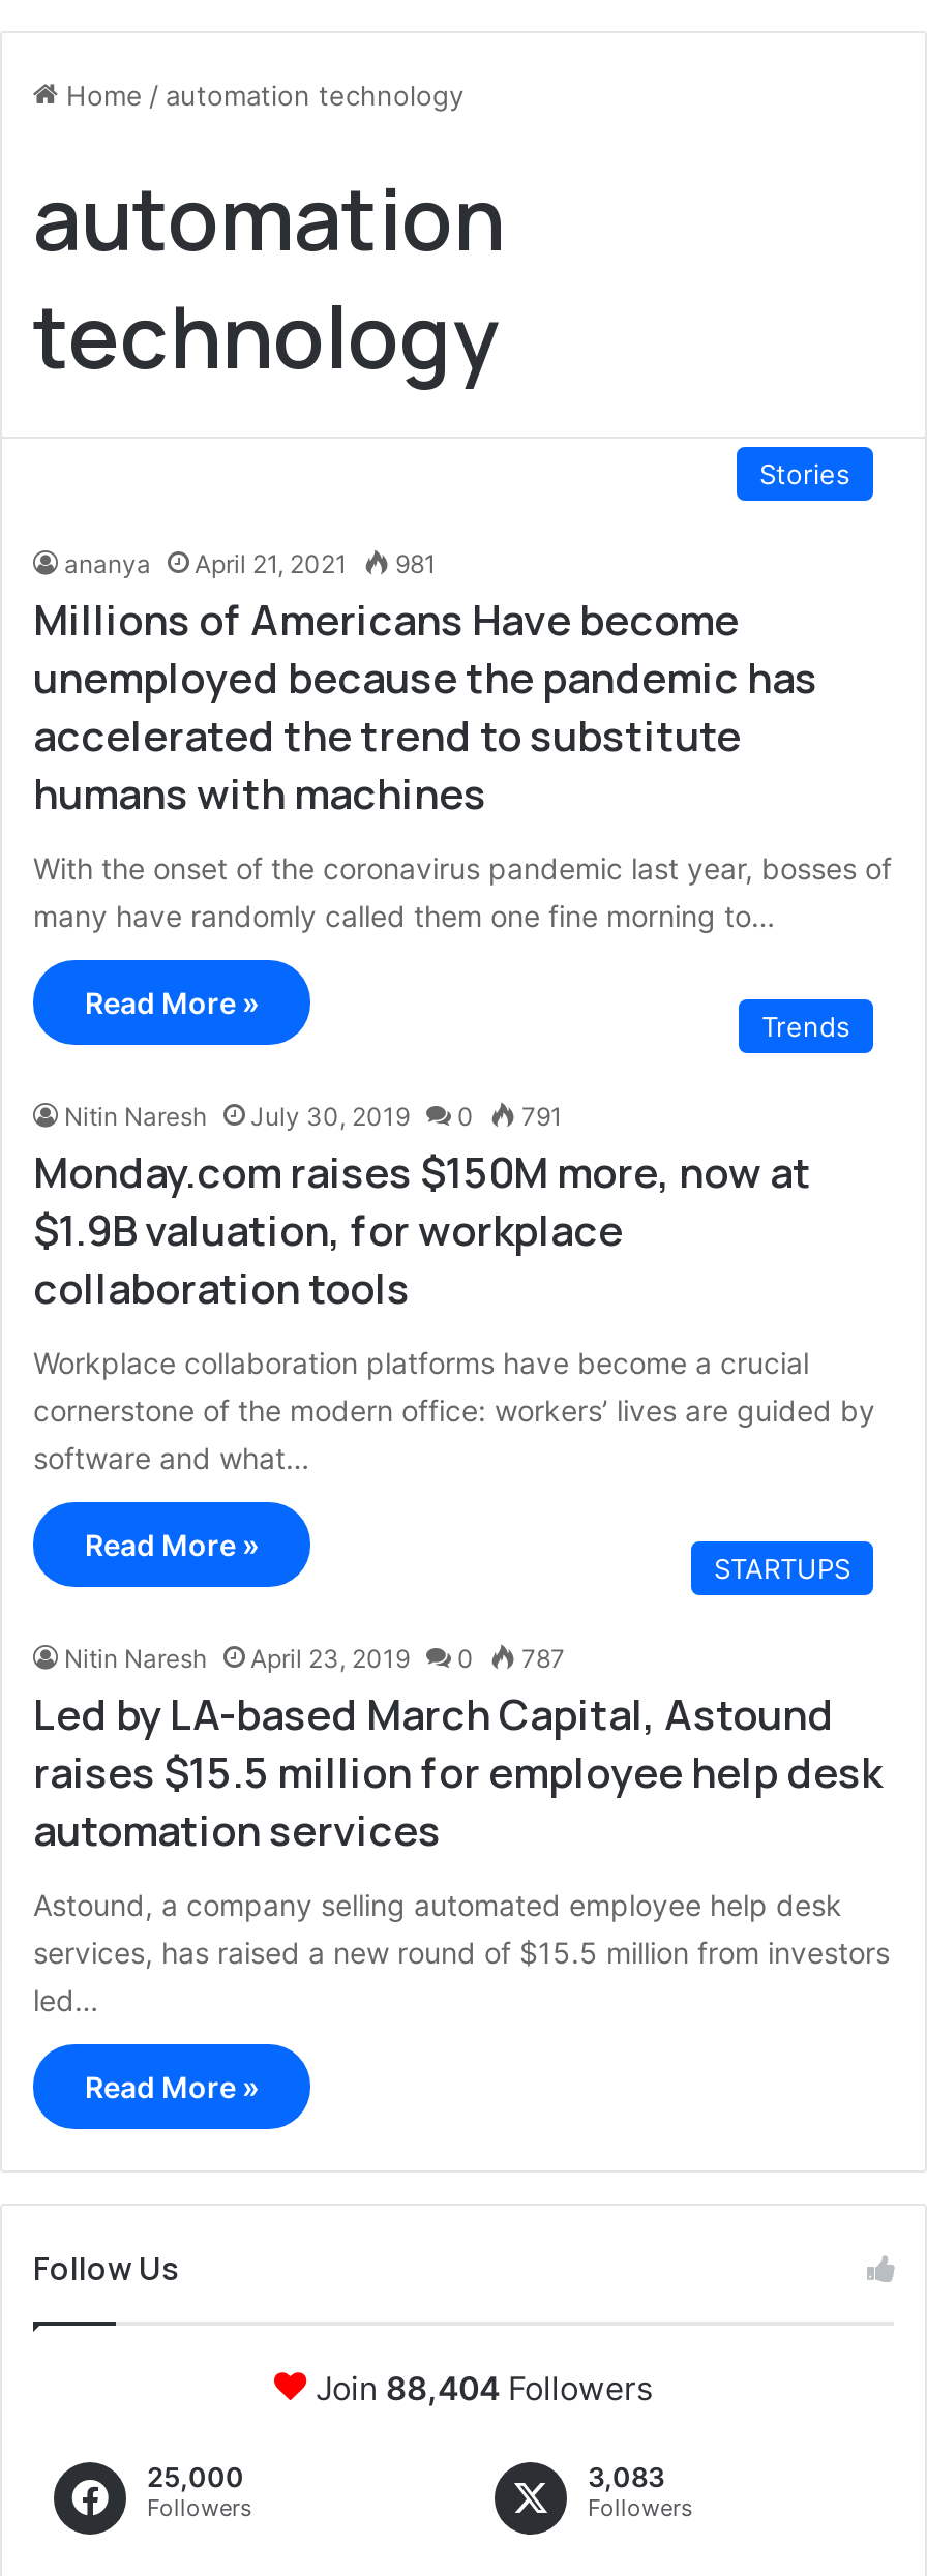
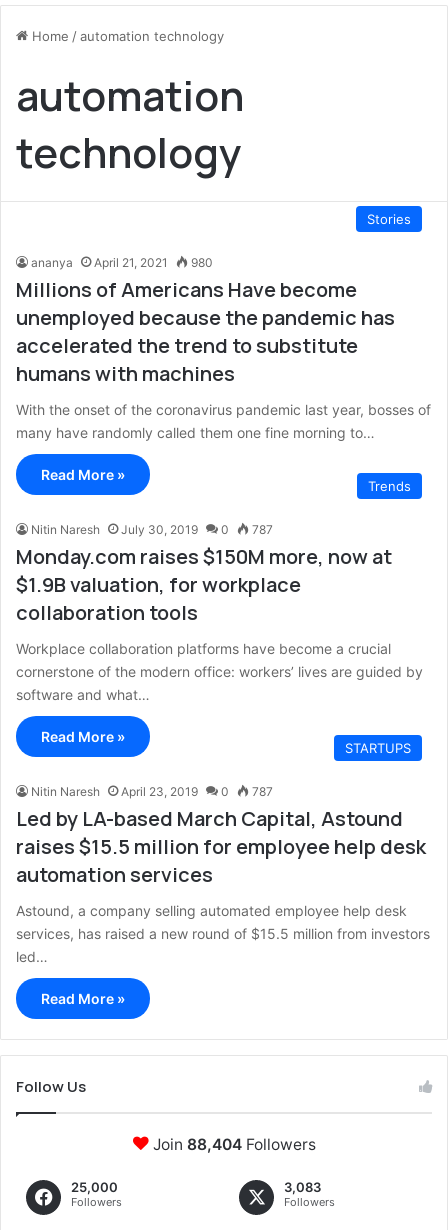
- ananya April 21, 2021 981
+ ananya April 21, 2021 980

- Nitin Naresh July 30, 2019 0 791
+ Nitin Naresh July 30, 2019 0 787
